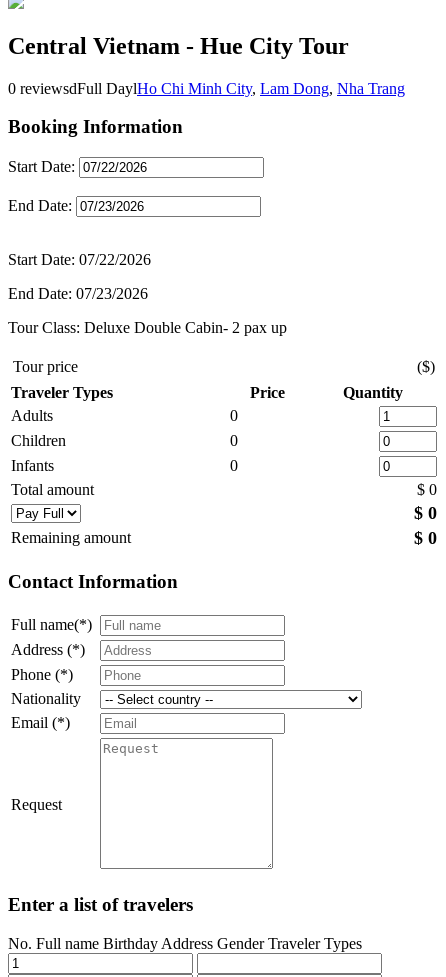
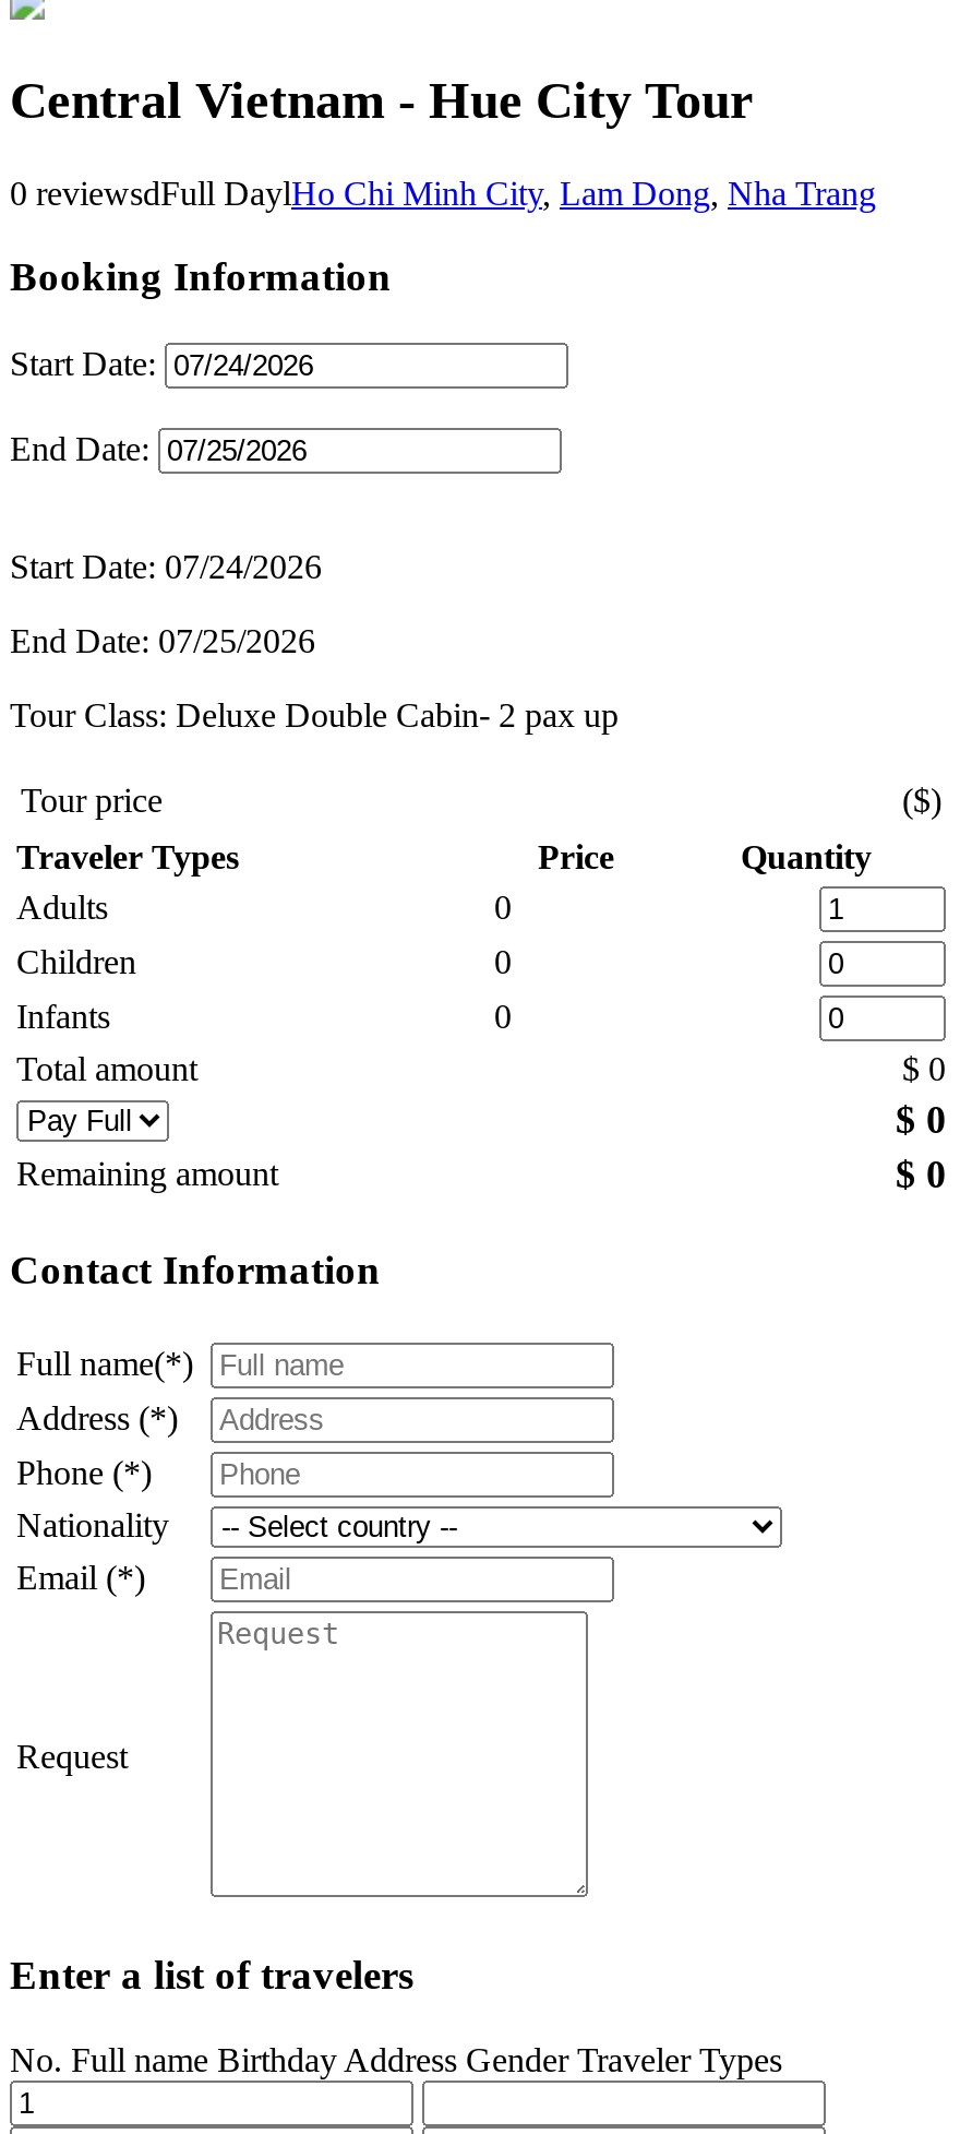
- Start Date: 07/22/2026
+ Start Date: 07/24/2026

- End Date: 07/23/2026
+ End Date: 07/25/2026
